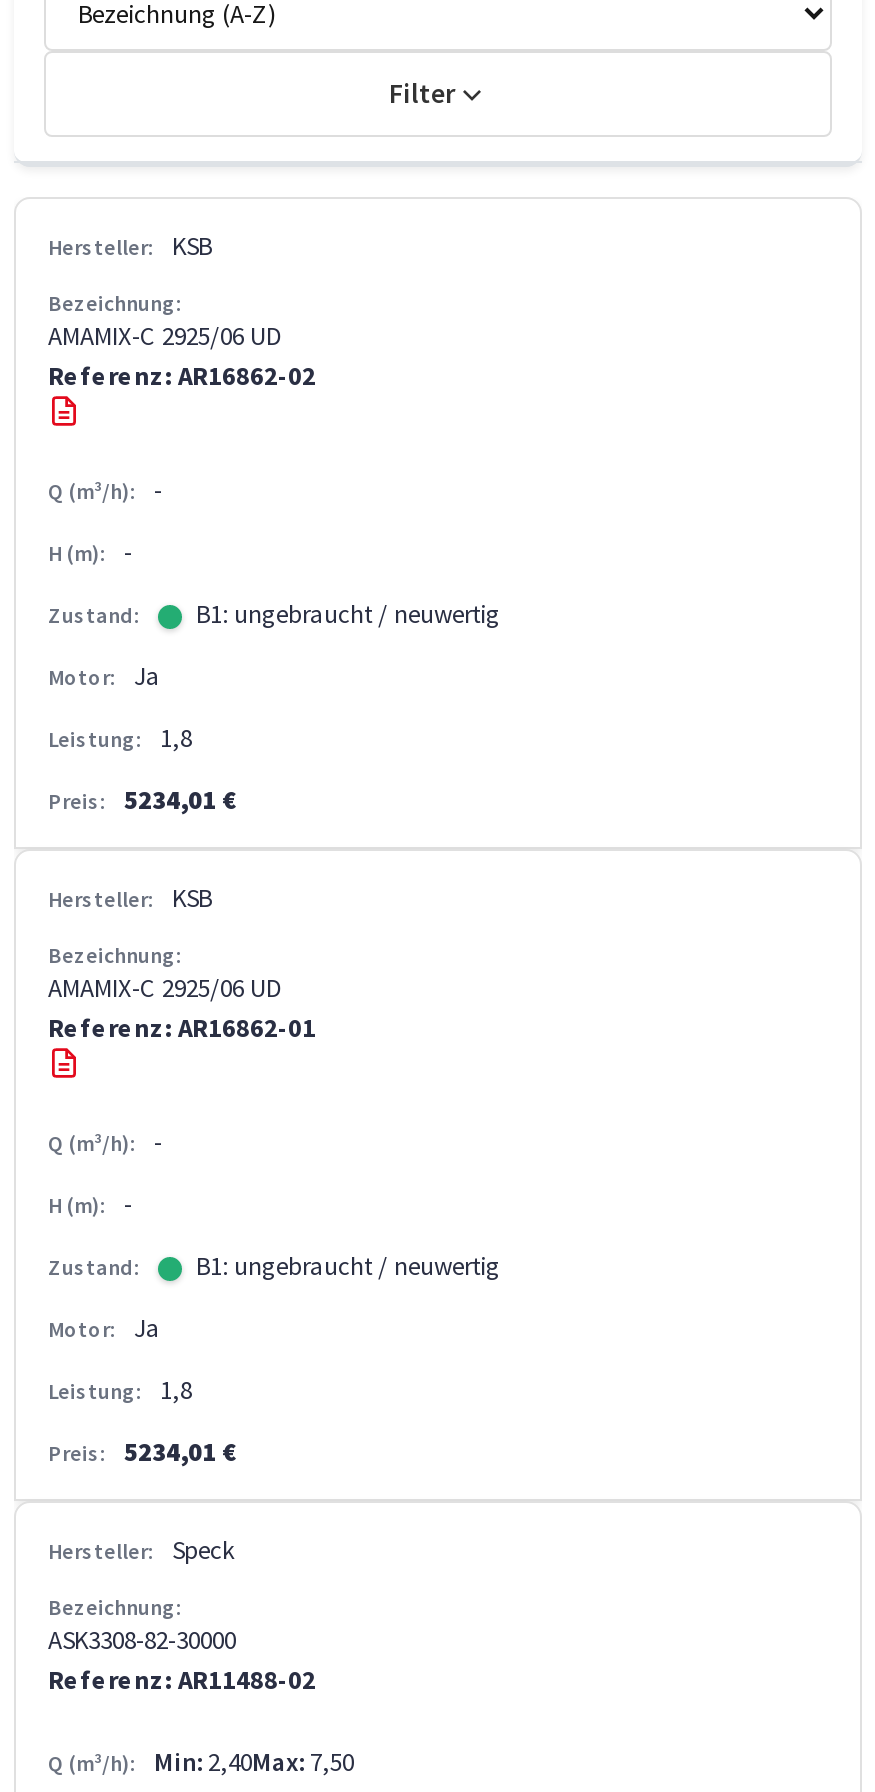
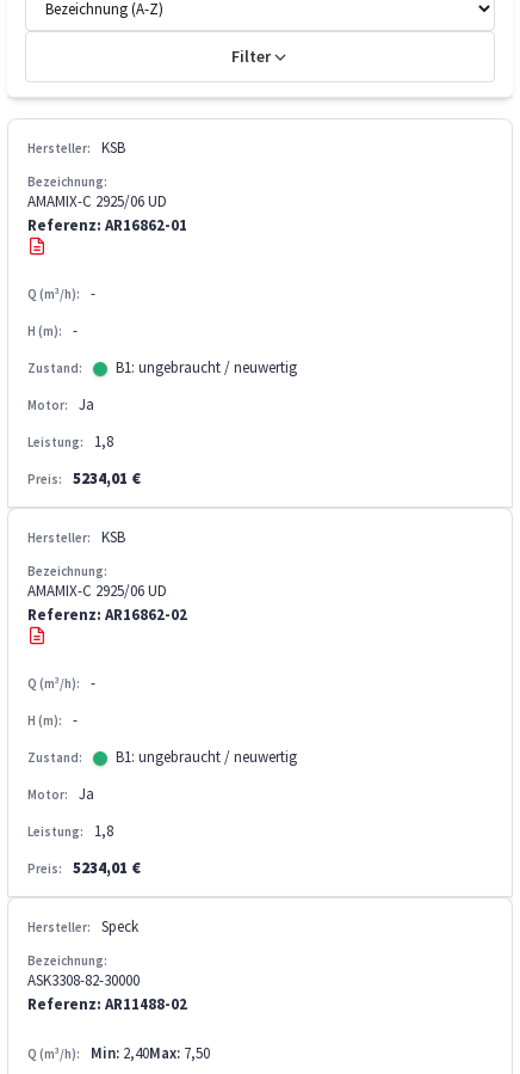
- Referenz: AR16862-02
+ Referenz: AR16862-01

- Referenz: AR16862-01
+ Referenz: AR16862-02
